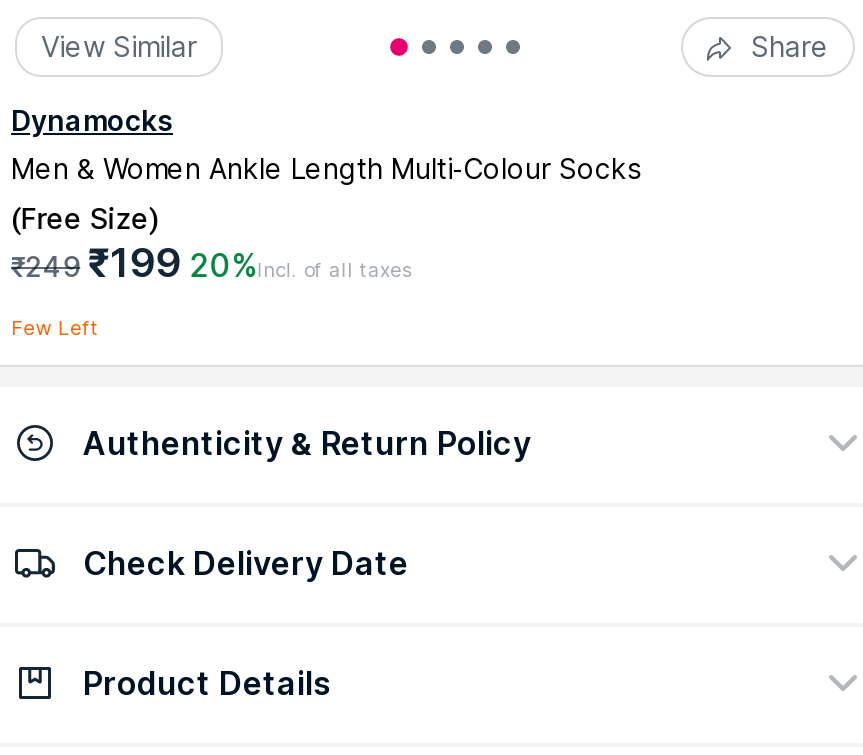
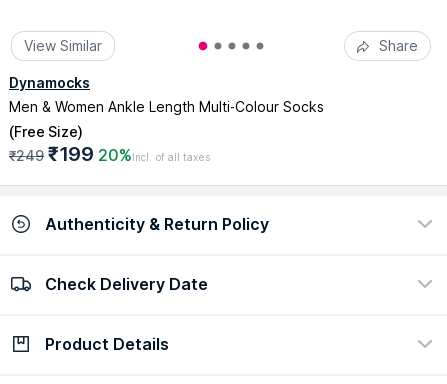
- Few Left
